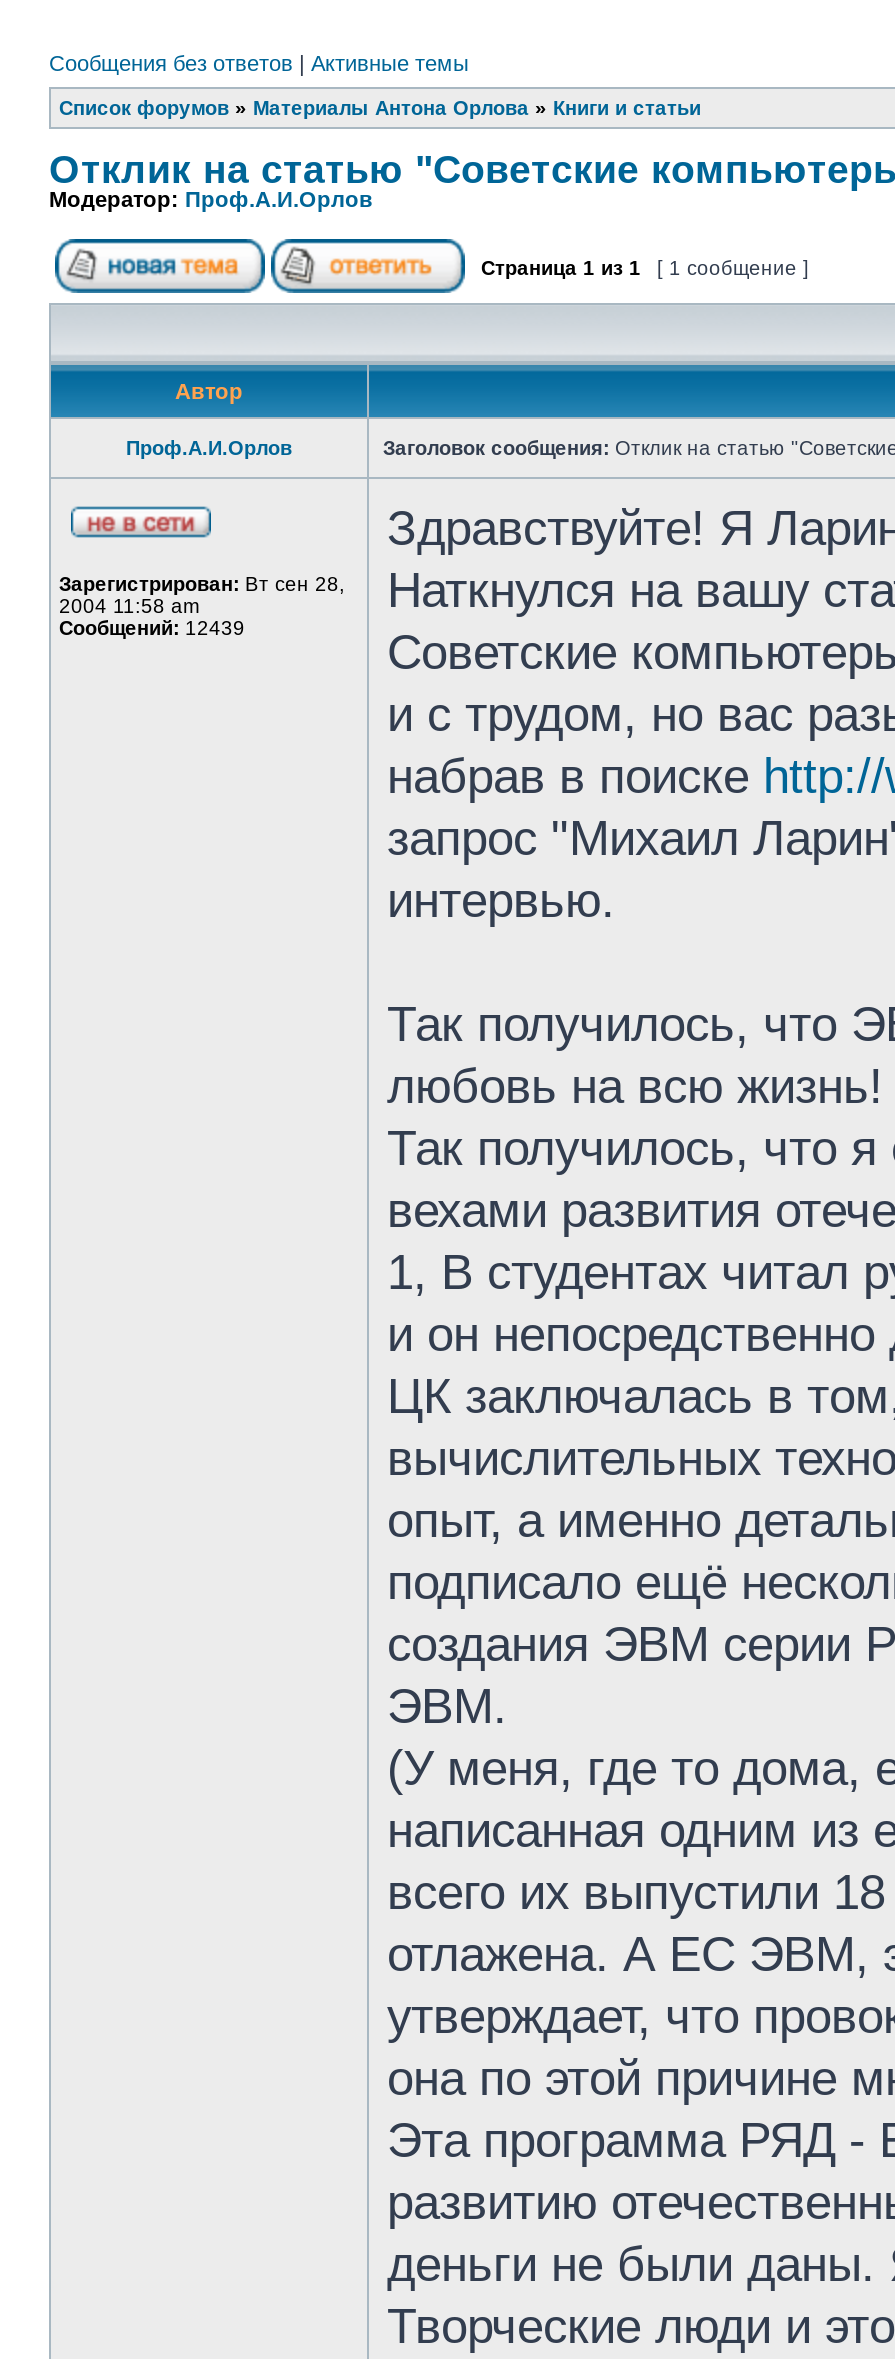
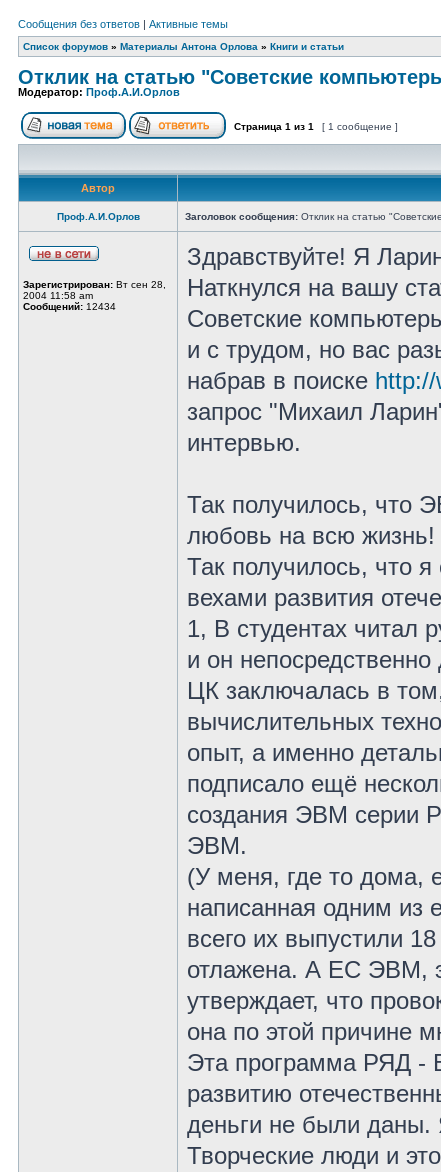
- Сообщений: 12439
+ Сообщений: 12434
